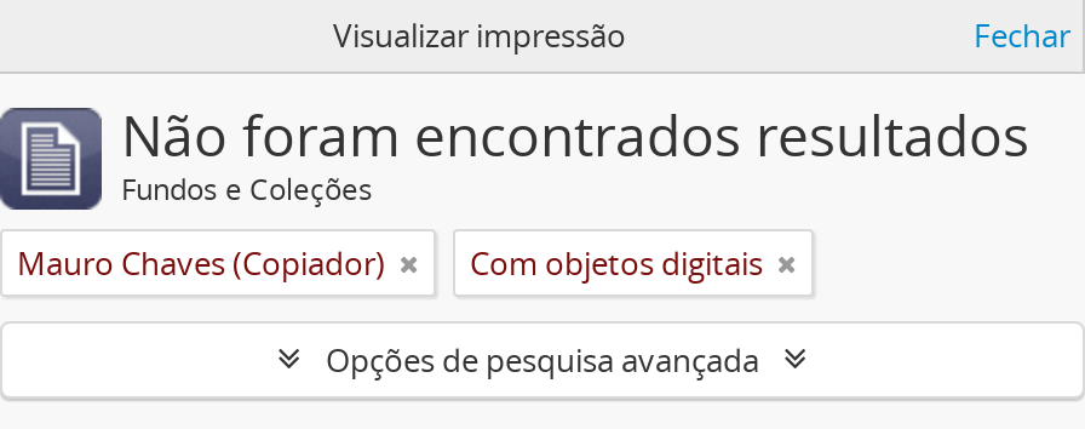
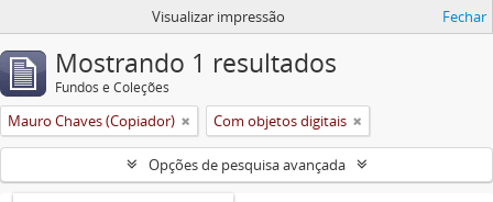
- Não foram encontrados resultados
+ Mostrando 1 resultados
